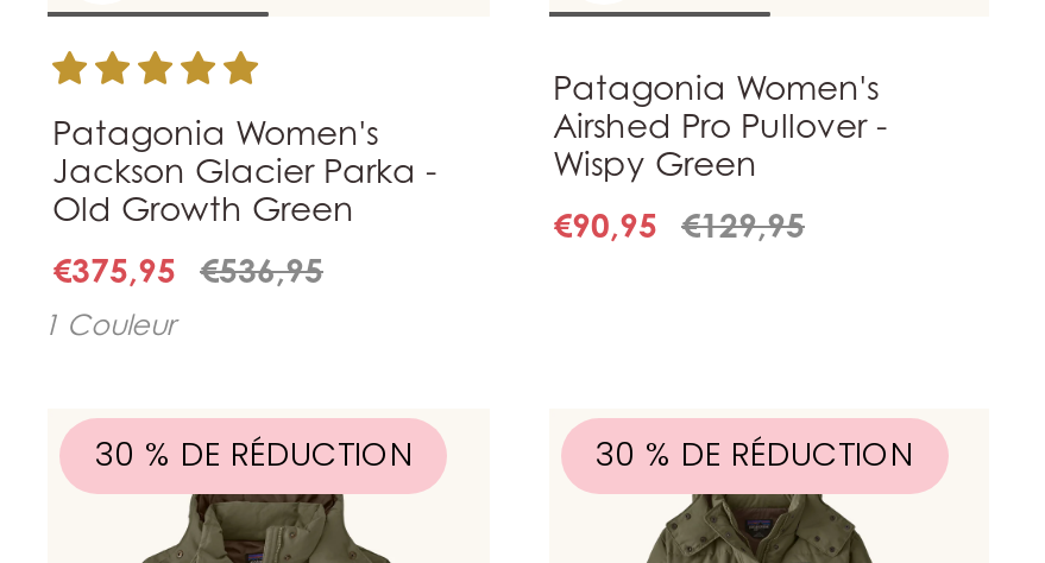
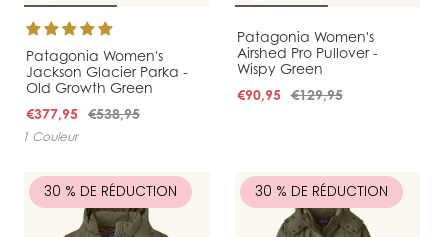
- €375,95 €536,95
+ €377,95 €538,95
